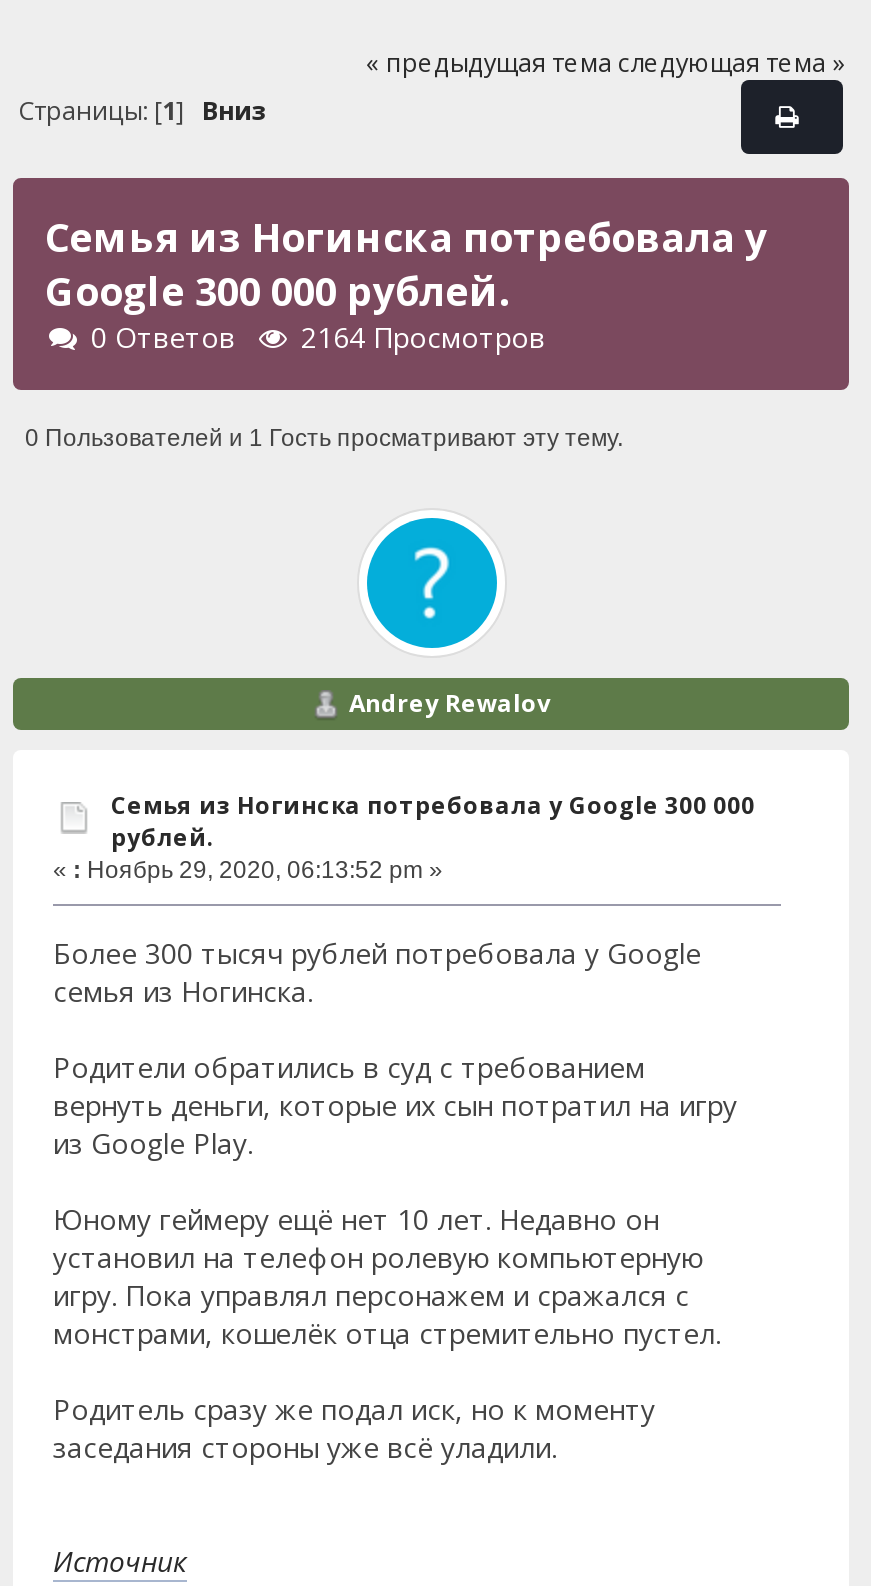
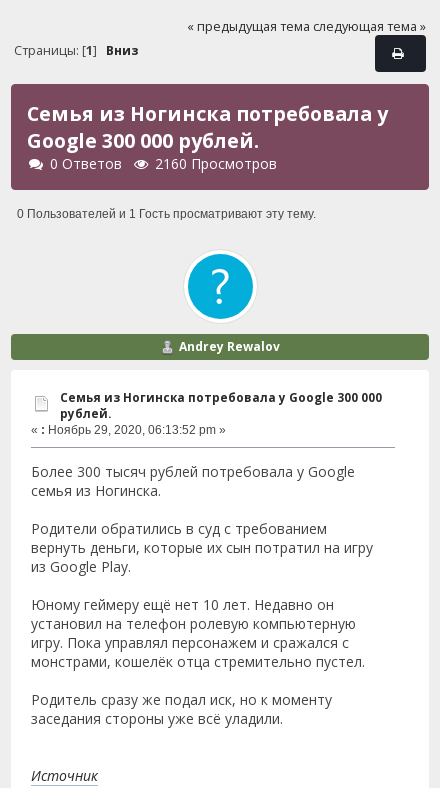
- 0 Ответов 2164 Просмотров
+ 0 Ответов 2160 Просмотров
